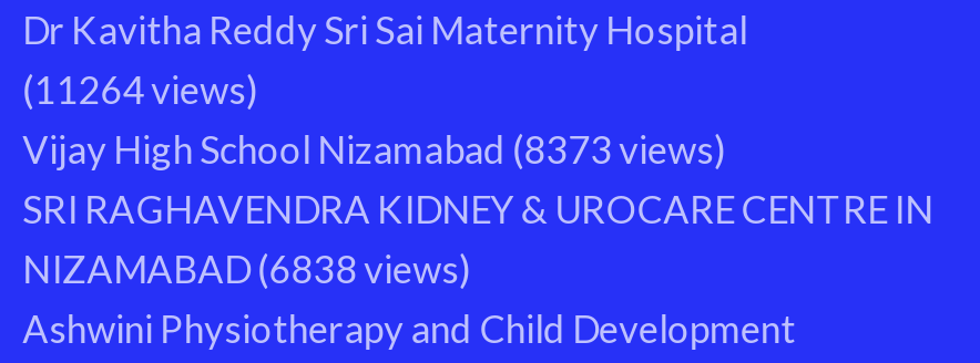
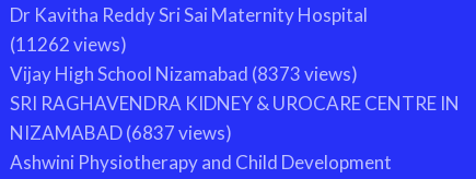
- (11264 views)
+ (11262 views)

- NIZAMABAD (6838 views)
+ NIZAMABAD (6837 views)
